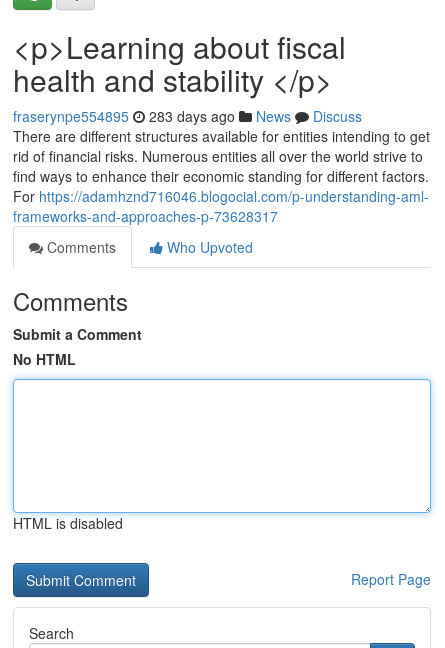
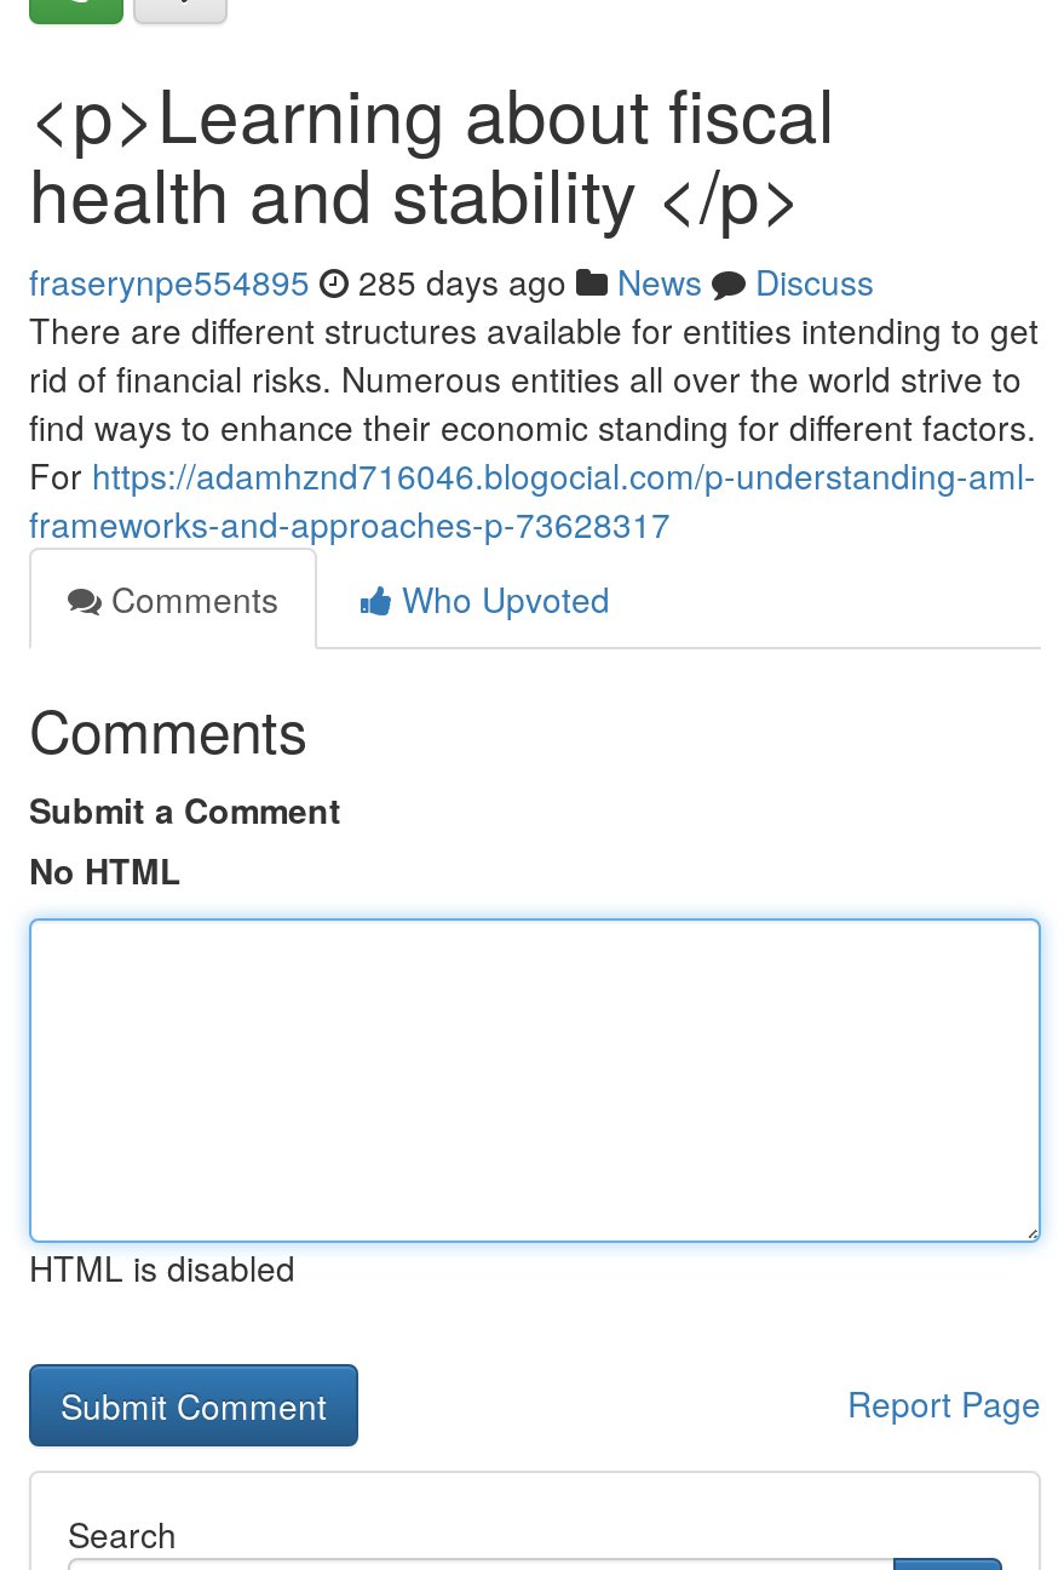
- fraserynpe554895 283 days ago News Discuss
+ fraserynpe554895 285 days ago News Discuss
